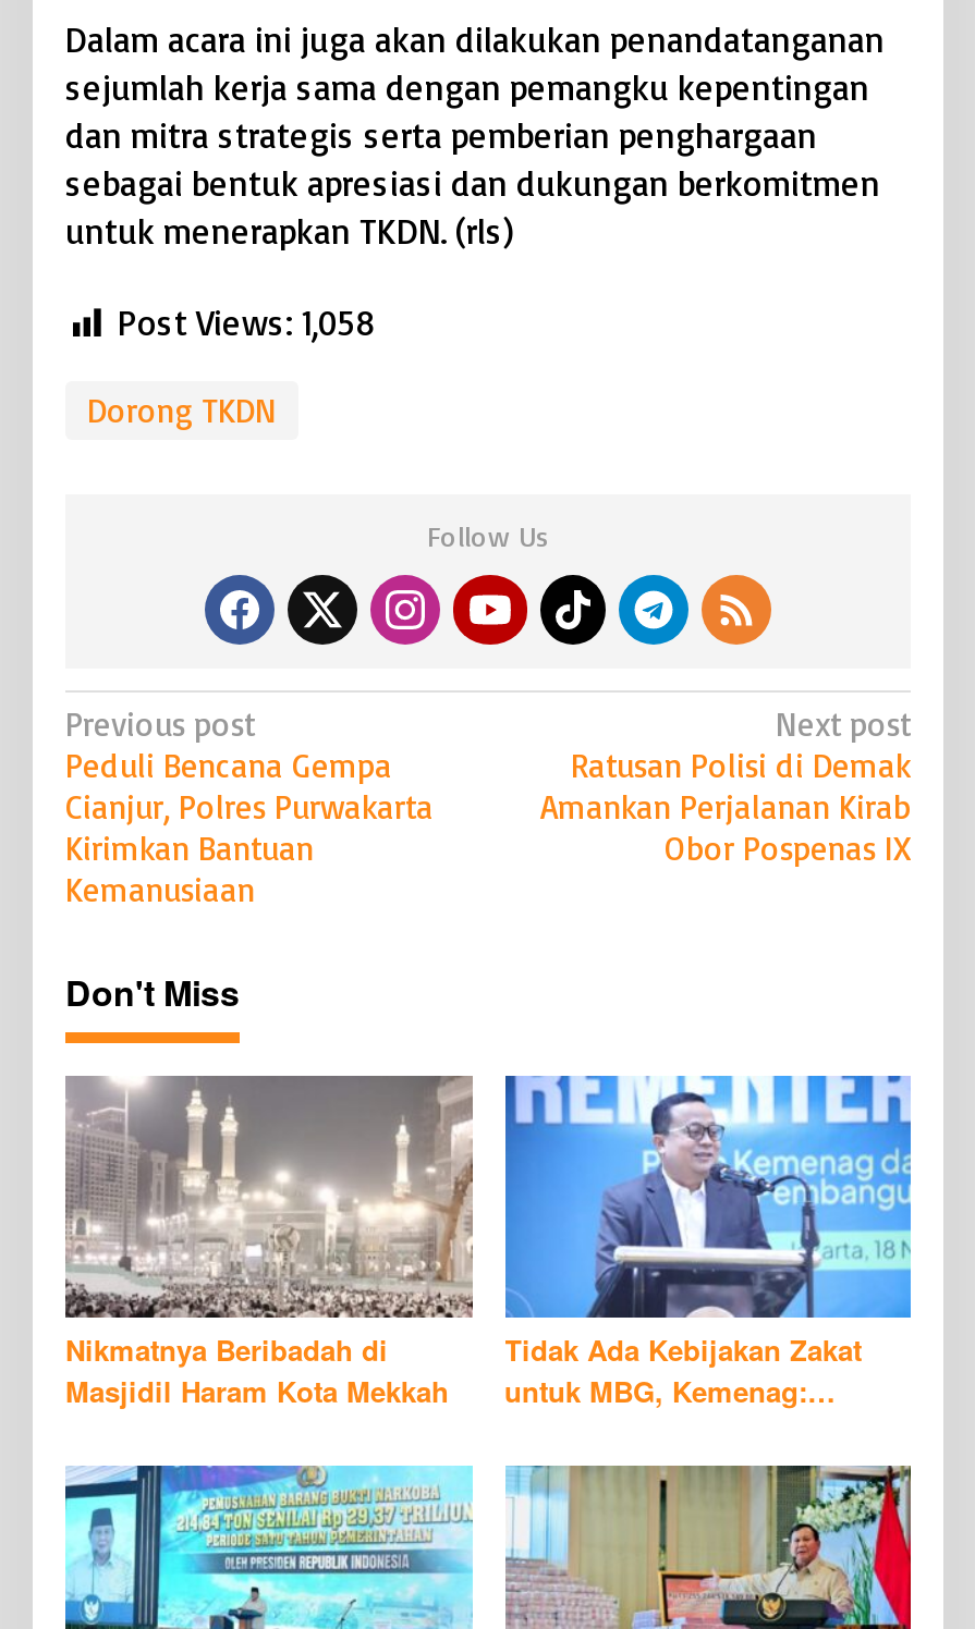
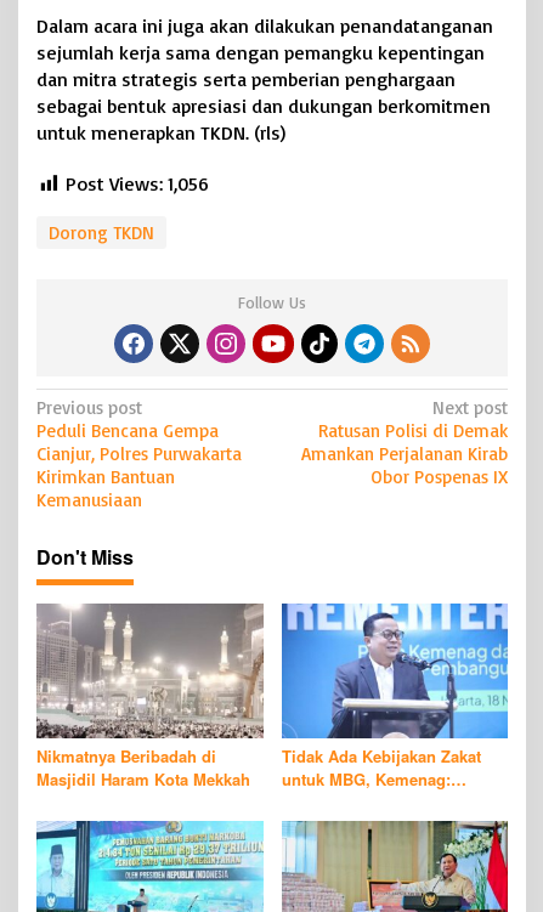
- Post Views: 1,058
+ Post Views: 1,056
